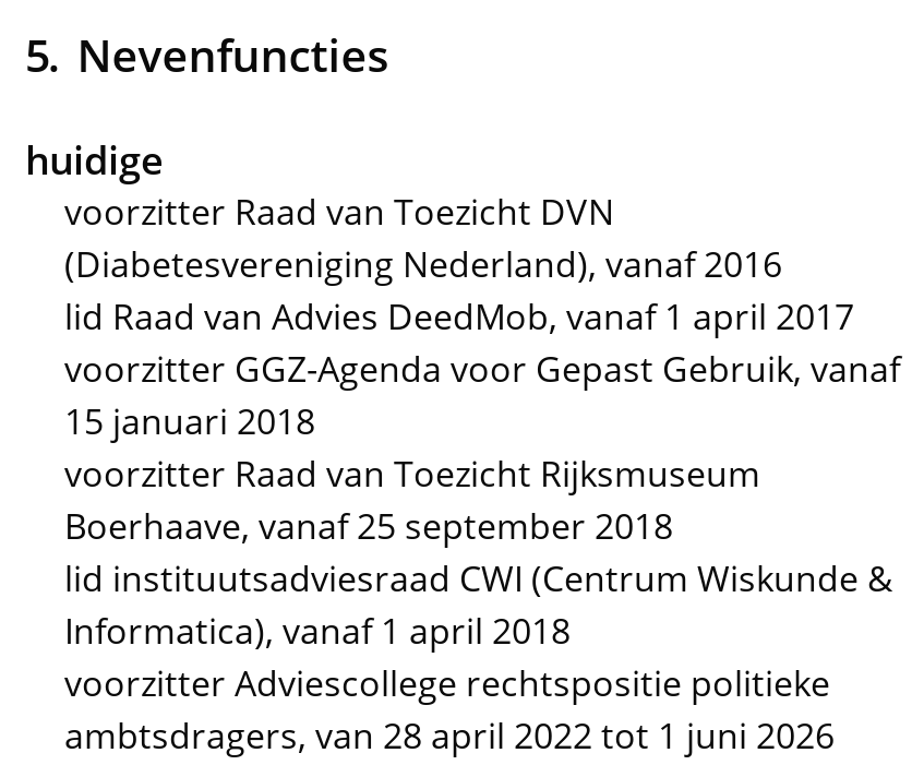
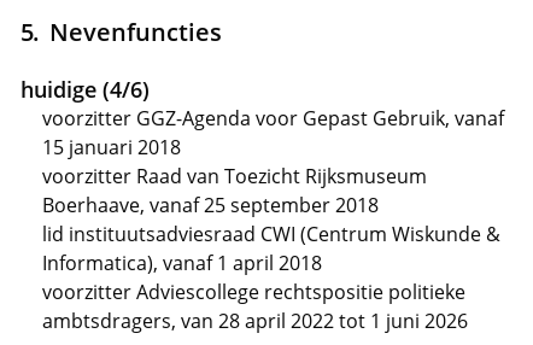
- huidige
- voorzitter Raad van Toezicht DVN
- (Diabetesvereniging Nederland), vanaf 2016
- lid Raad van Advies DeedMob, vanaf 1 april 2017
+ huidige (4/6)
